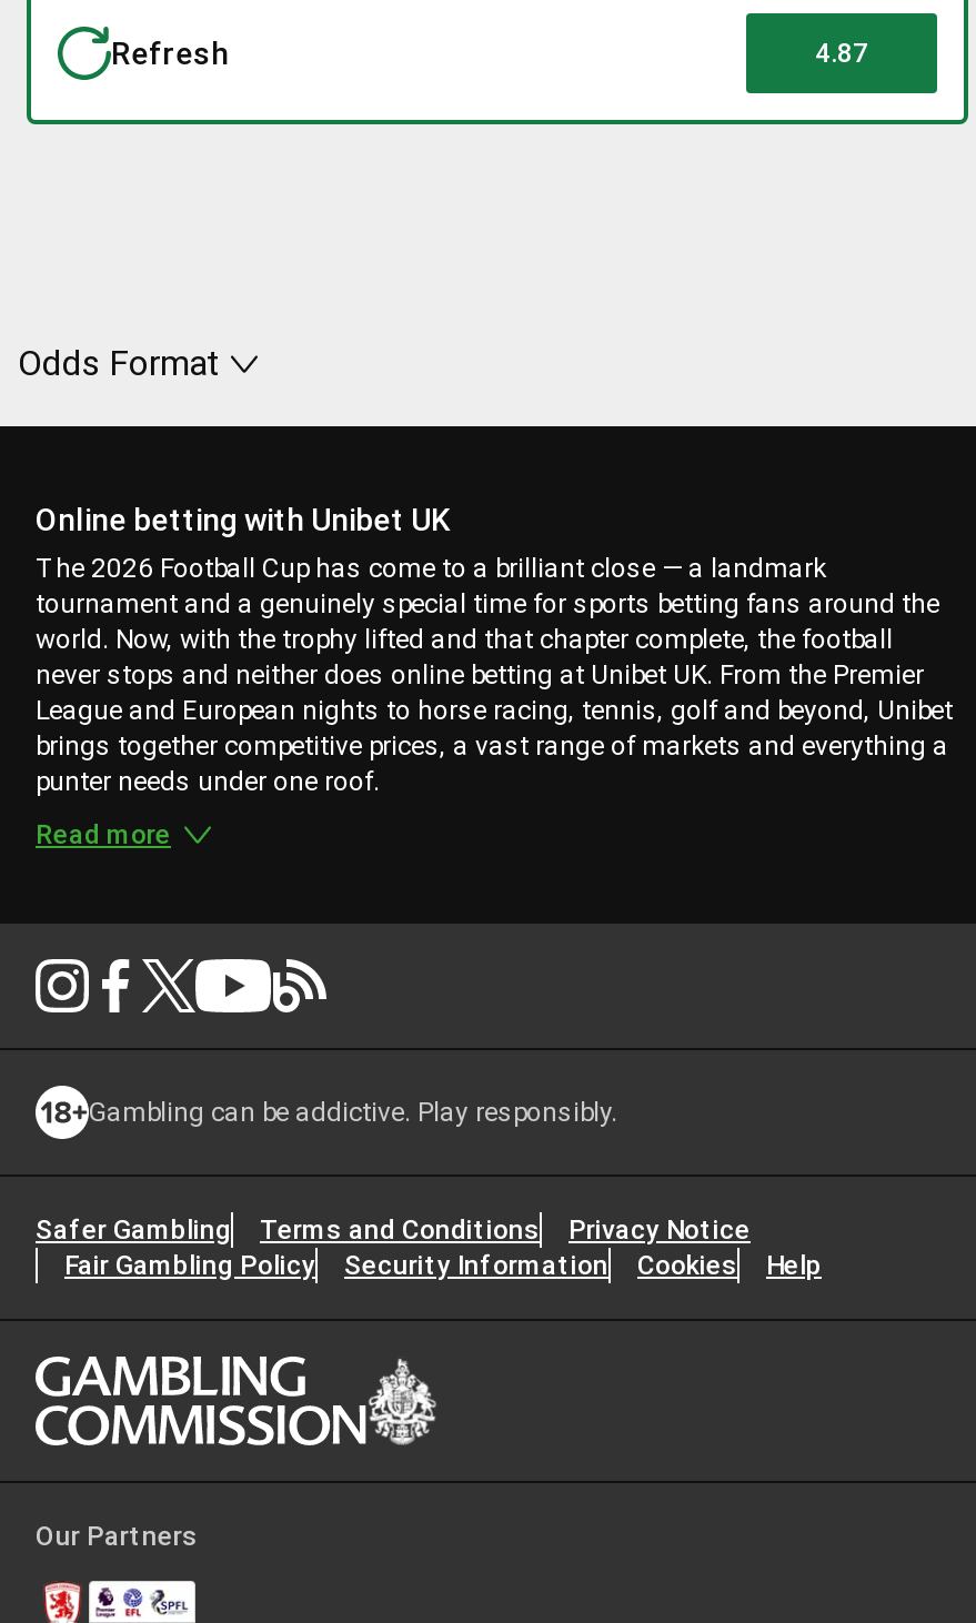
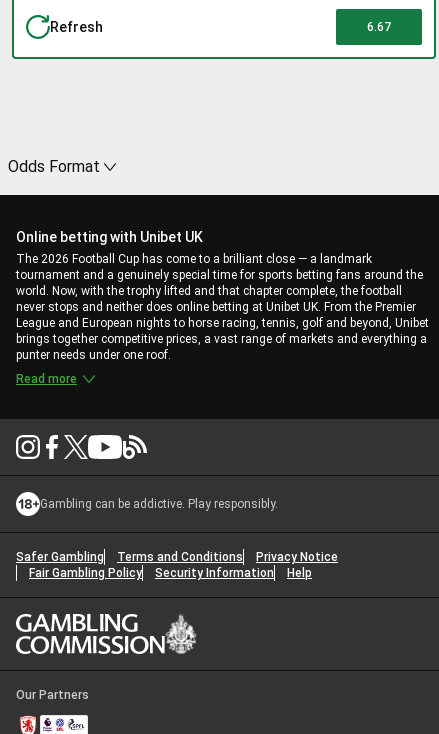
- 4.87
+ 6.67

- Cookies
